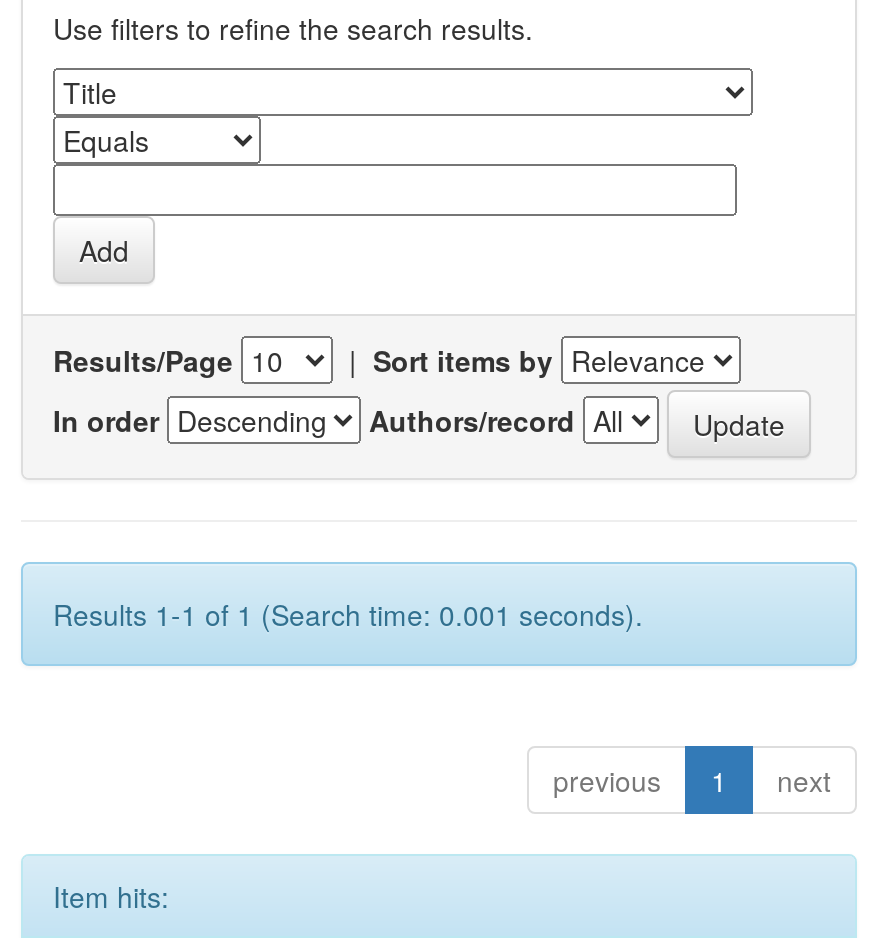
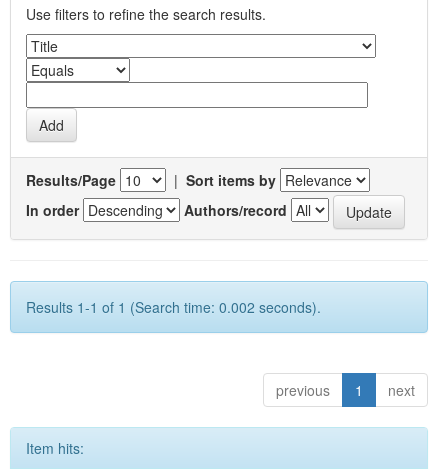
- Results 1-1 of 1 (Search time: 0.001 seconds).
+ Results 1-1 of 1 (Search time: 0.002 seconds).
